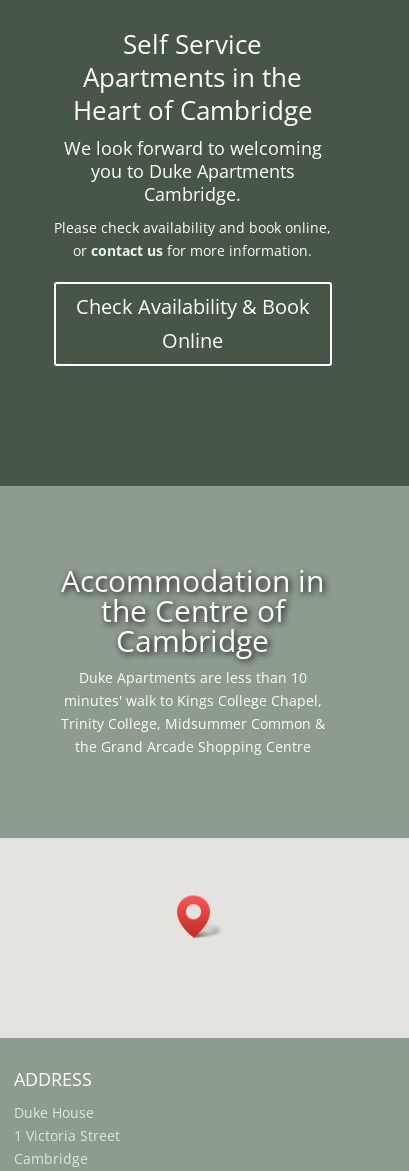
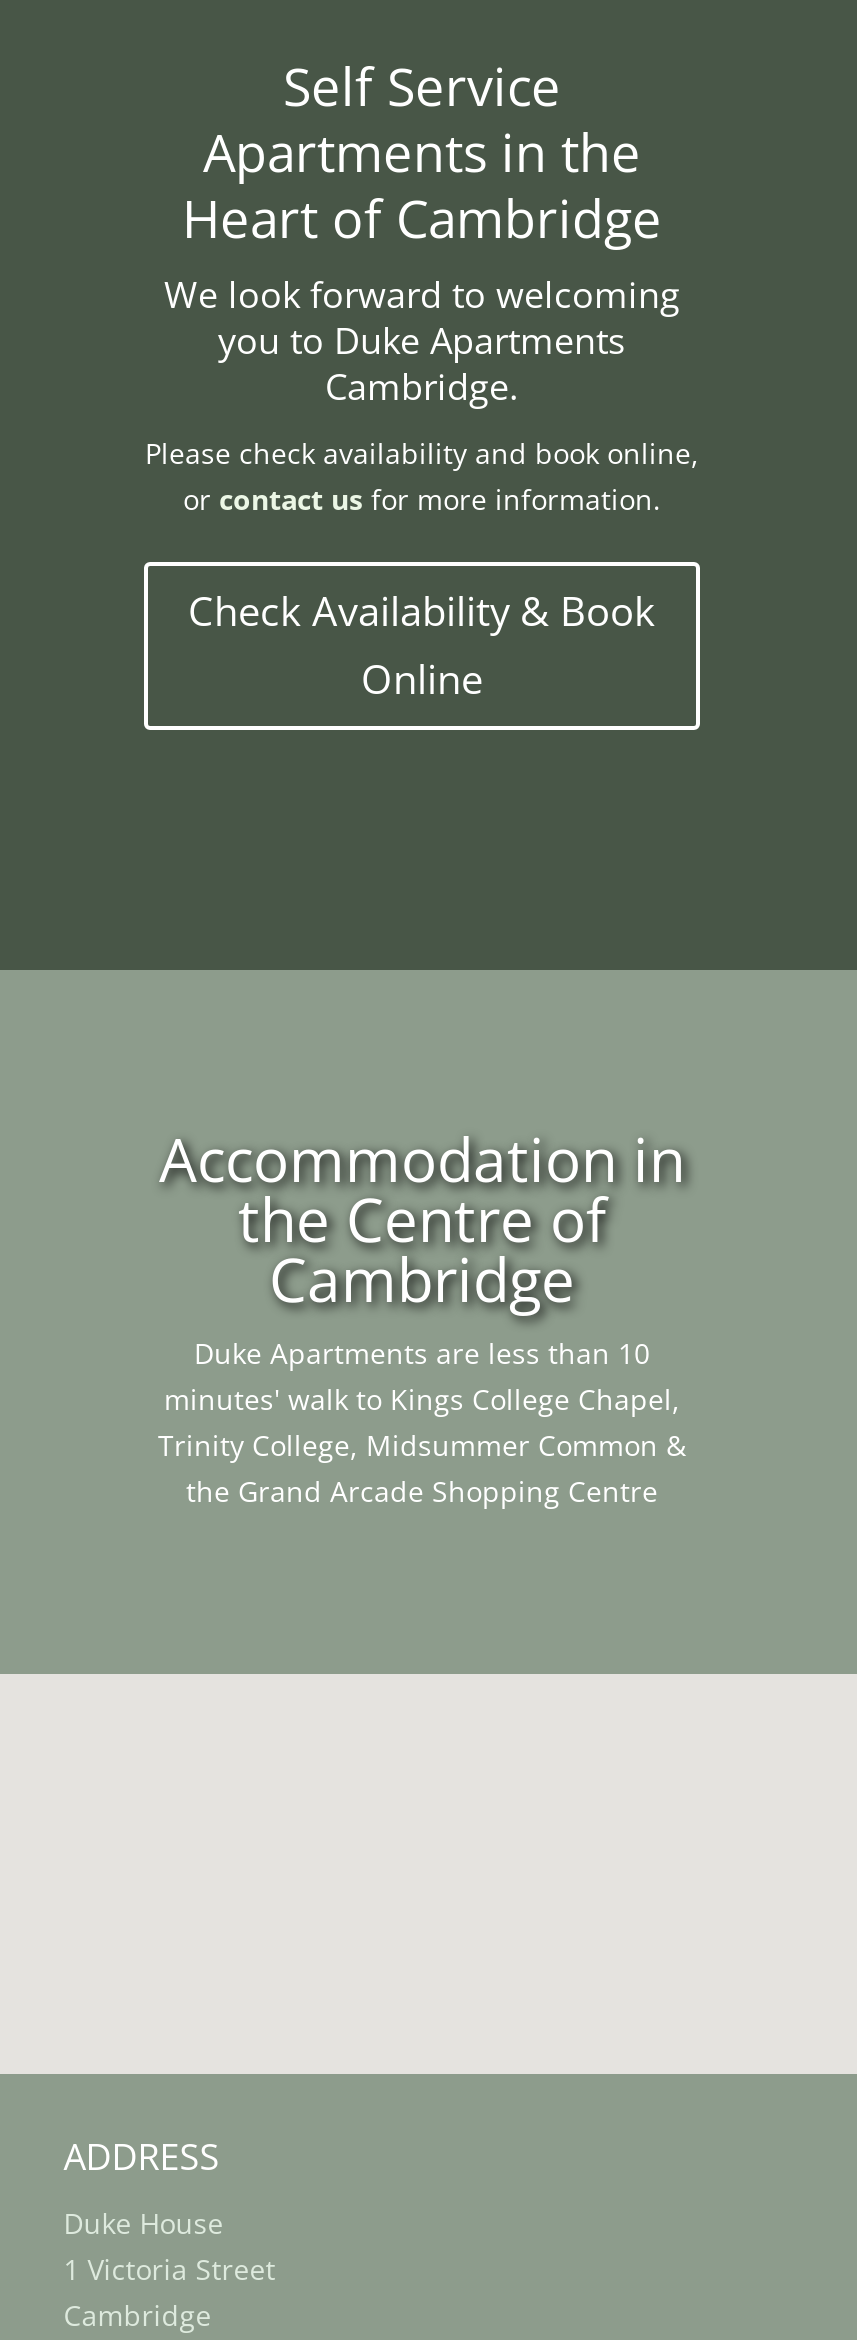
- [image]
